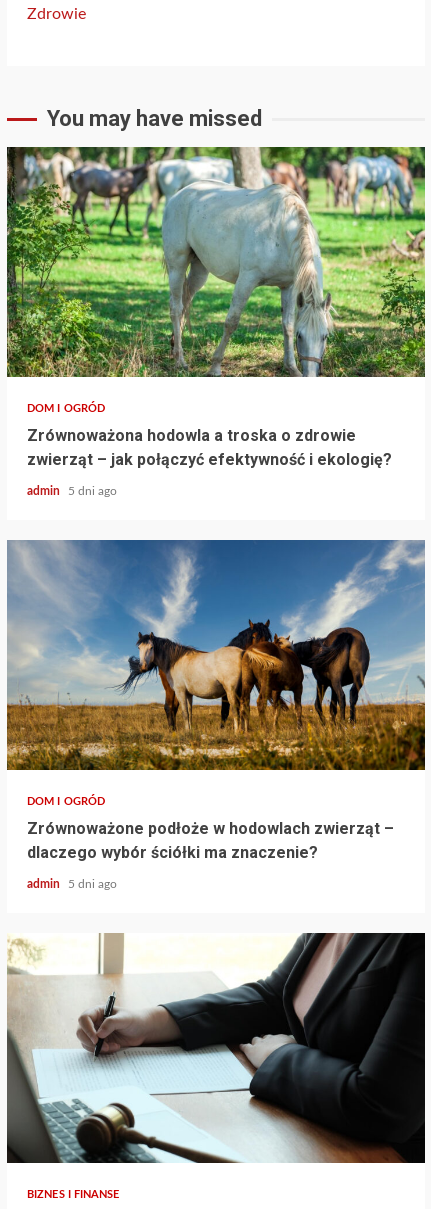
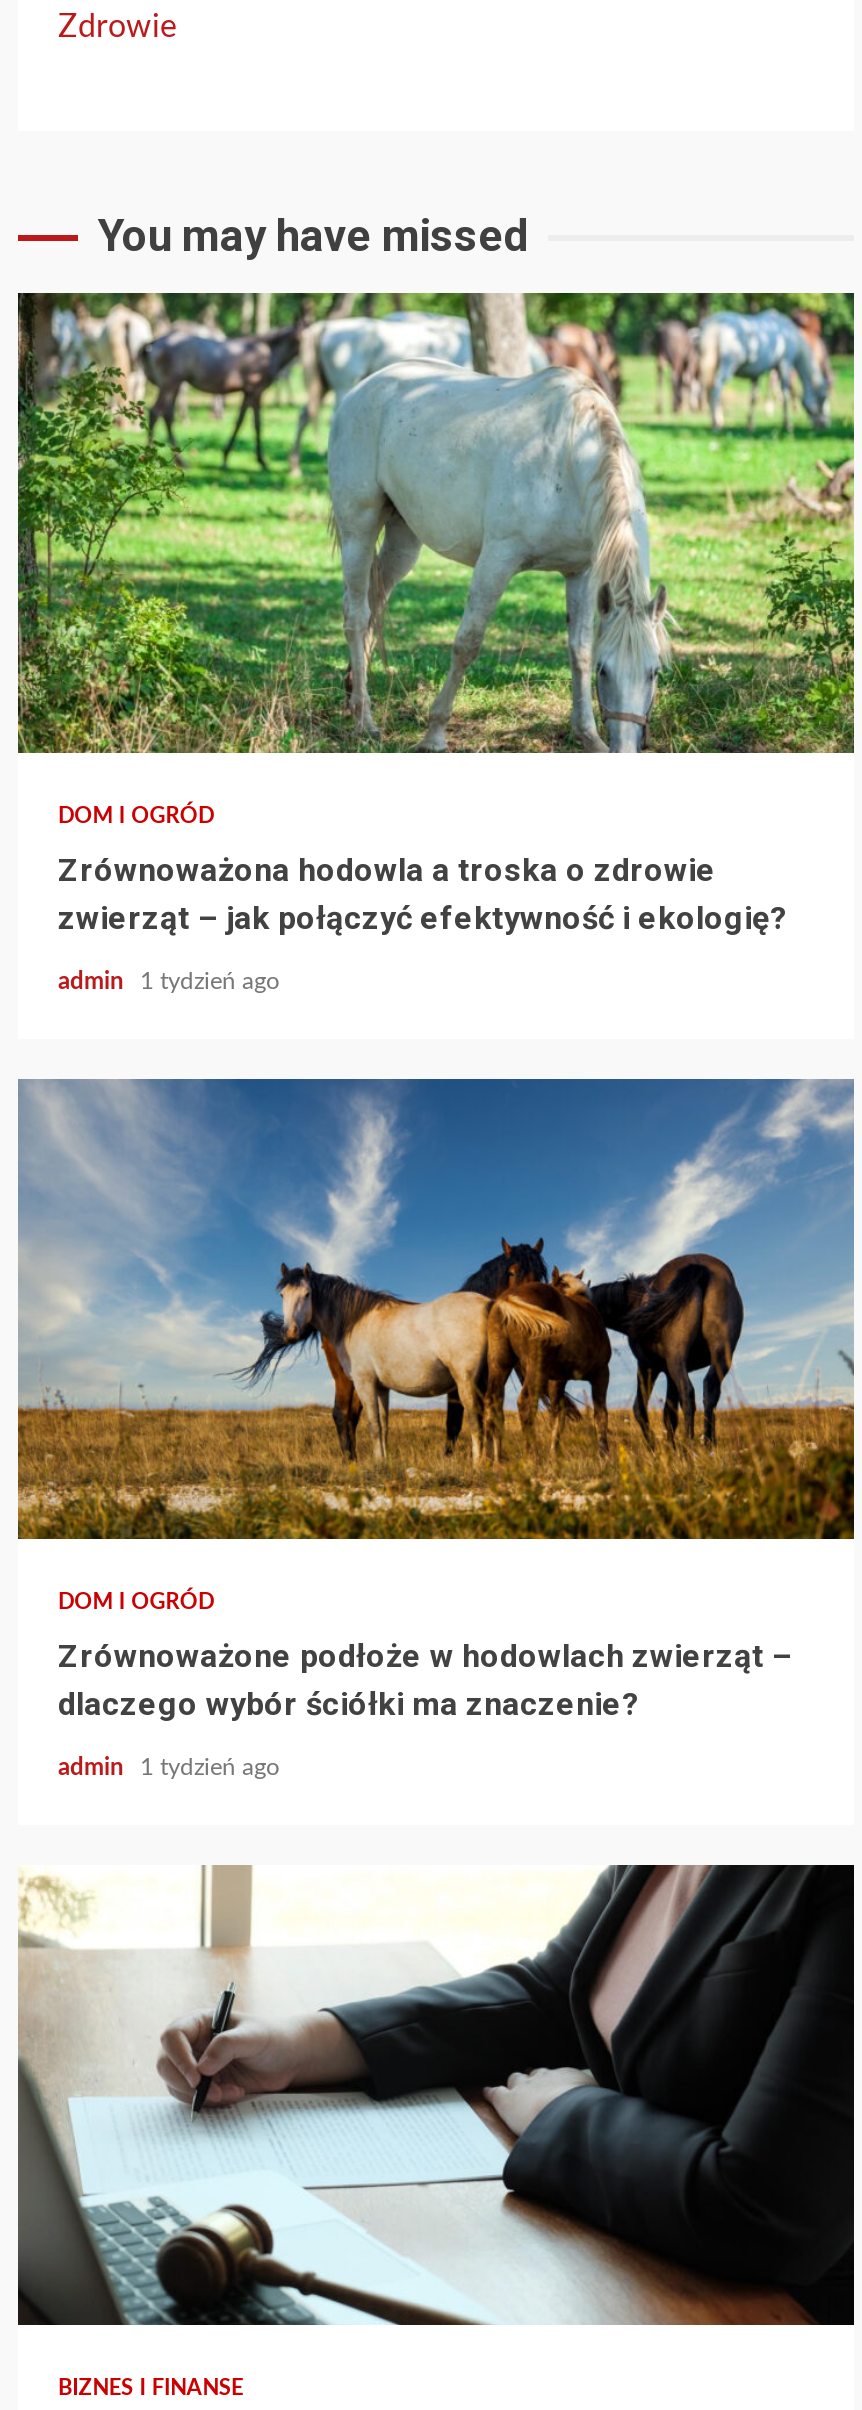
- admin 5 dni ago
+ admin 1 tydzień ago

- admin 5 dni ago
+ admin 1 tydzień ago
